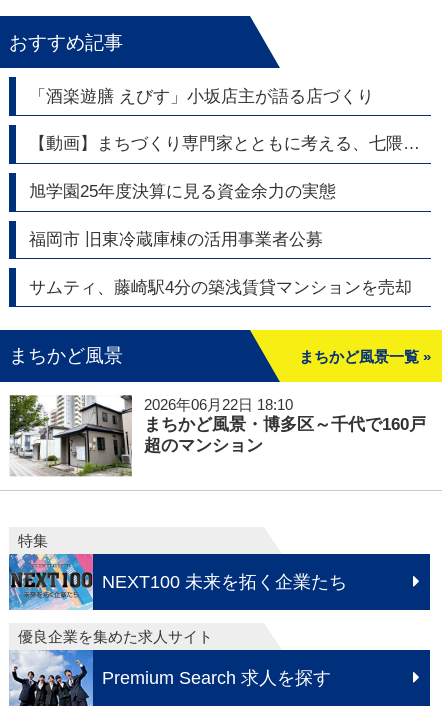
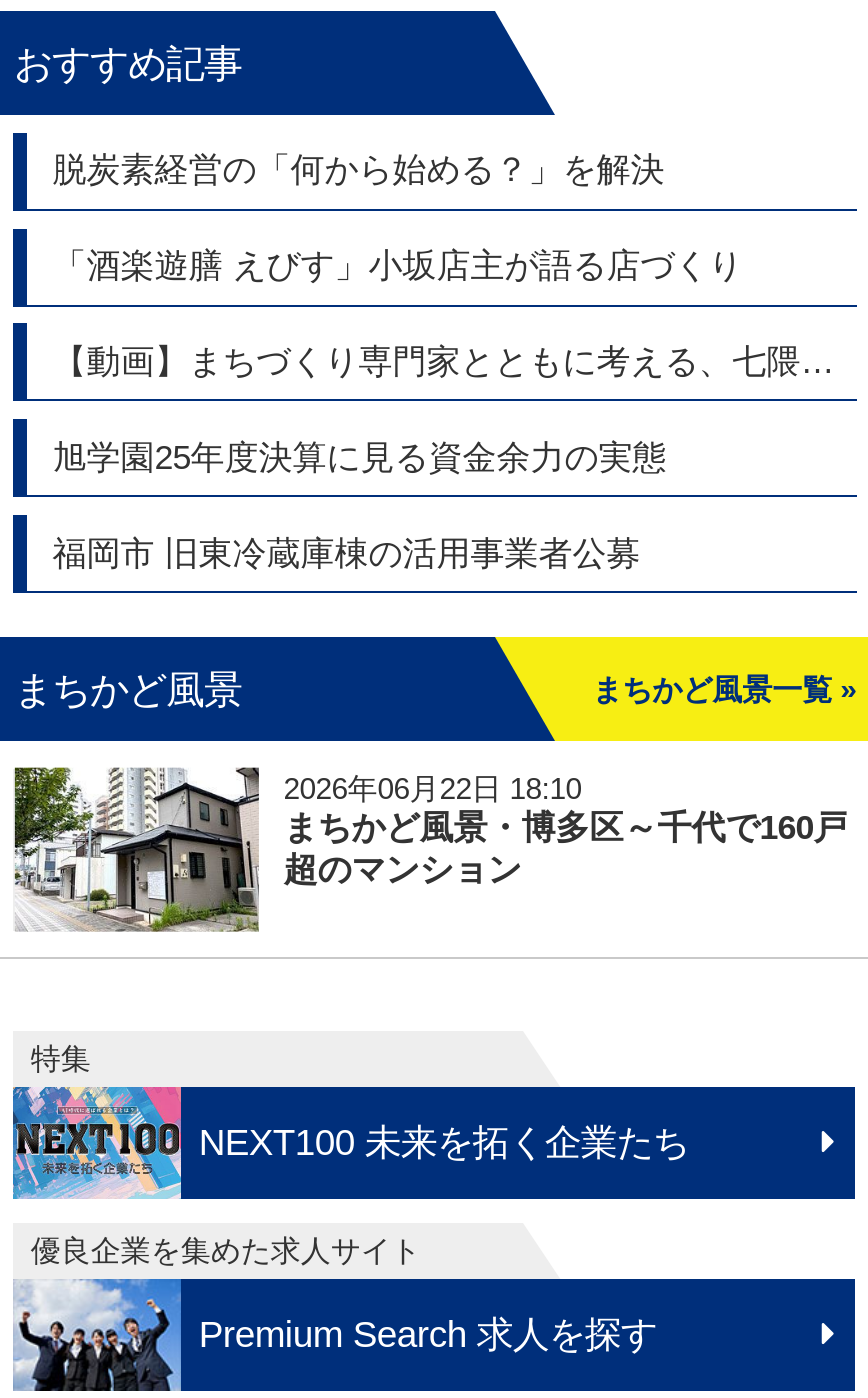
+ 脱炭素経営の「何から始める？」を解決

moved down: 「酒楽遊膳 えびす」小坂店主が語る店づくり | 旭学園25年度決算に見る資金余力の実態 | 福岡市 旧東冷蔵庫棟の活用事業者公募

- サムティ、藤崎駅4分の築浅賃貸マンションを売却
